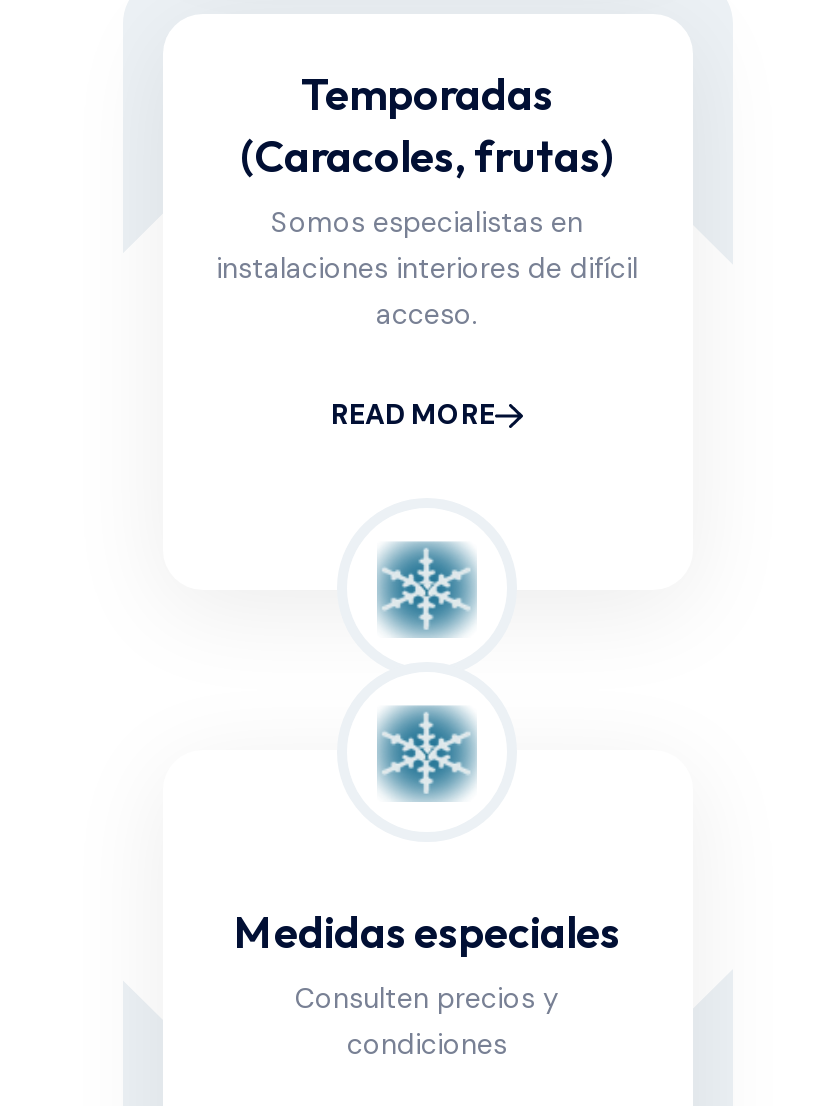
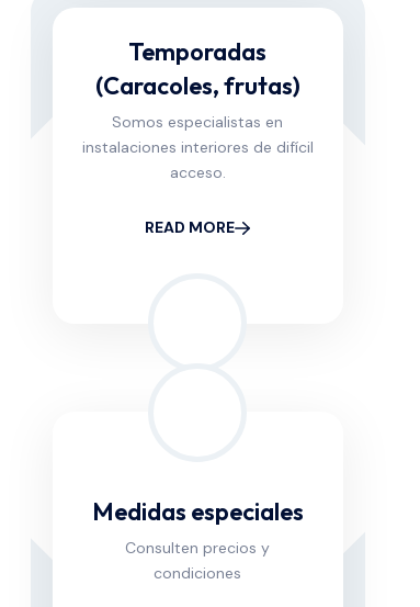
- [image]

- [image]
